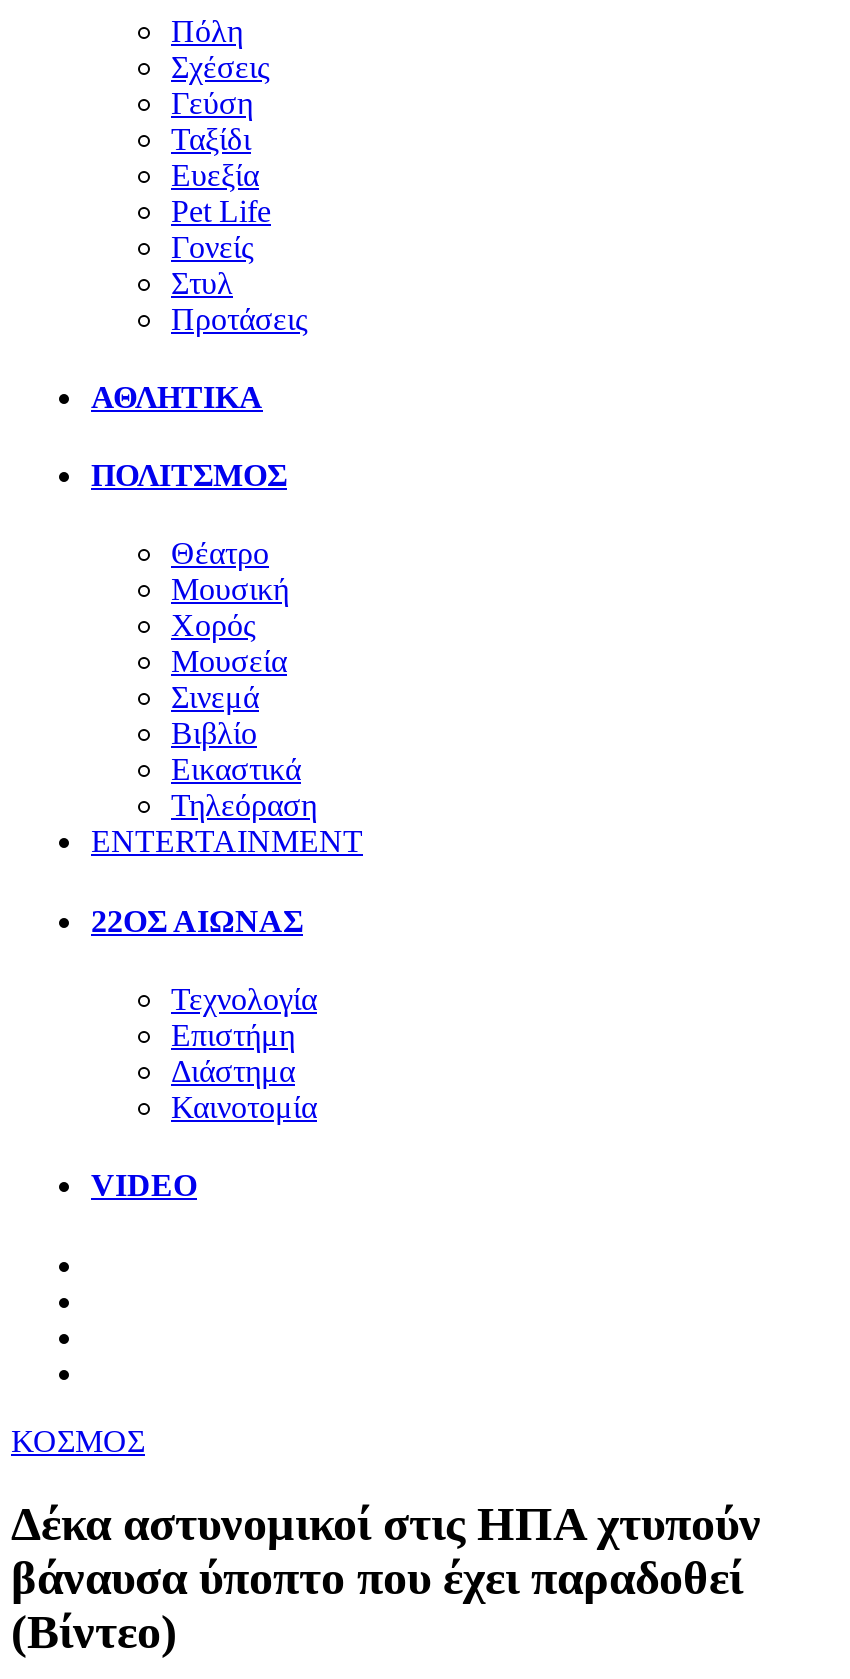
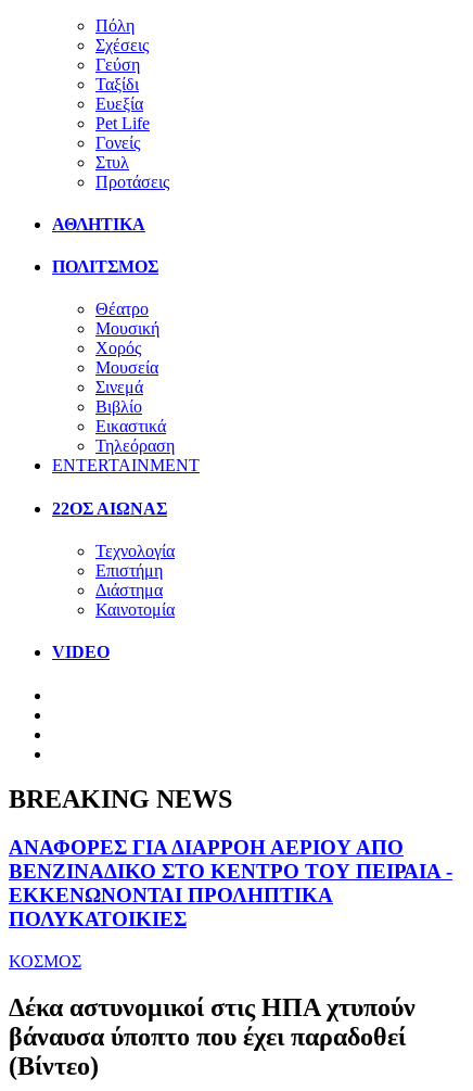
+ BREAKING NEWS
+ ΑΝΑΦΟΡΕΣ ΓΙΑ ΔΙΑΡΡΟΗ ΑΕΡΙΟΥ ΑΠΟ
+ ΒΕΝΖΙΝΑΔΙΚΟ ΣΤΟ ΚΕΝΤΡΟ ΤΟΥ ΠΕΙΡΑΙΑ -
+ ΕΚΚΕΝΩΝΟΝΤΑΙ ΠΡΟΛΗΠΤΙΚΑ
+ ΠΟΛΥΚΑΤΟΙΚΙΕΣ
